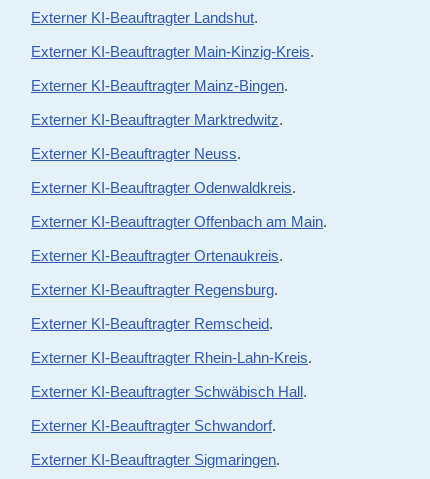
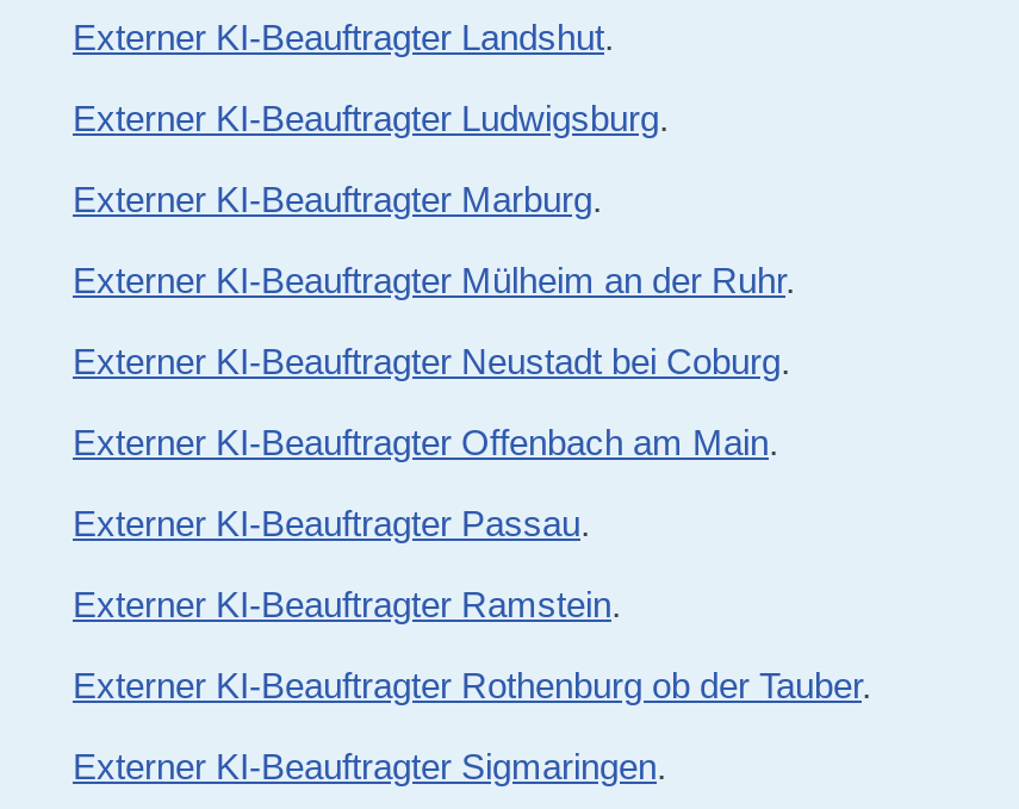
- Externer KI-Beauftragter Main-Kinzig-Kreis.
- Externer KI-Beauftragter Mainz-Bingen.
- Externer KI-Beauftragter Marktredwitz.
- Externer KI-Beauftragter Neuss.
- Externer KI-Beauftragter Odenwaldkreis.
+ Externer KI-Beauftragter Ludwigsburg.
+ Externer KI-Beauftragter Marburg.
+ Externer KI-Beauftragter Mülheim an der Ruhr.
+ Externer KI-Beauftragter Neustadt bei Coburg.

- Externer KI-Beauftragter Ortenaukreis.
- Externer KI-Beauftragter Regensburg.
- Externer KI-Beauftragter Remscheid.
- Externer KI-Beauftragter Rhein-Lahn-Kreis.
- Externer KI-Beauftragter Schwäbisch Hall.
- Externer KI-Beauftragter Schwandorf.
+ Externer KI-Beauftragter Passau.
+ Externer KI-Beauftragter Ramstein.
+ Externer KI-Beauftragter Rothenburg ob der Tauber.
